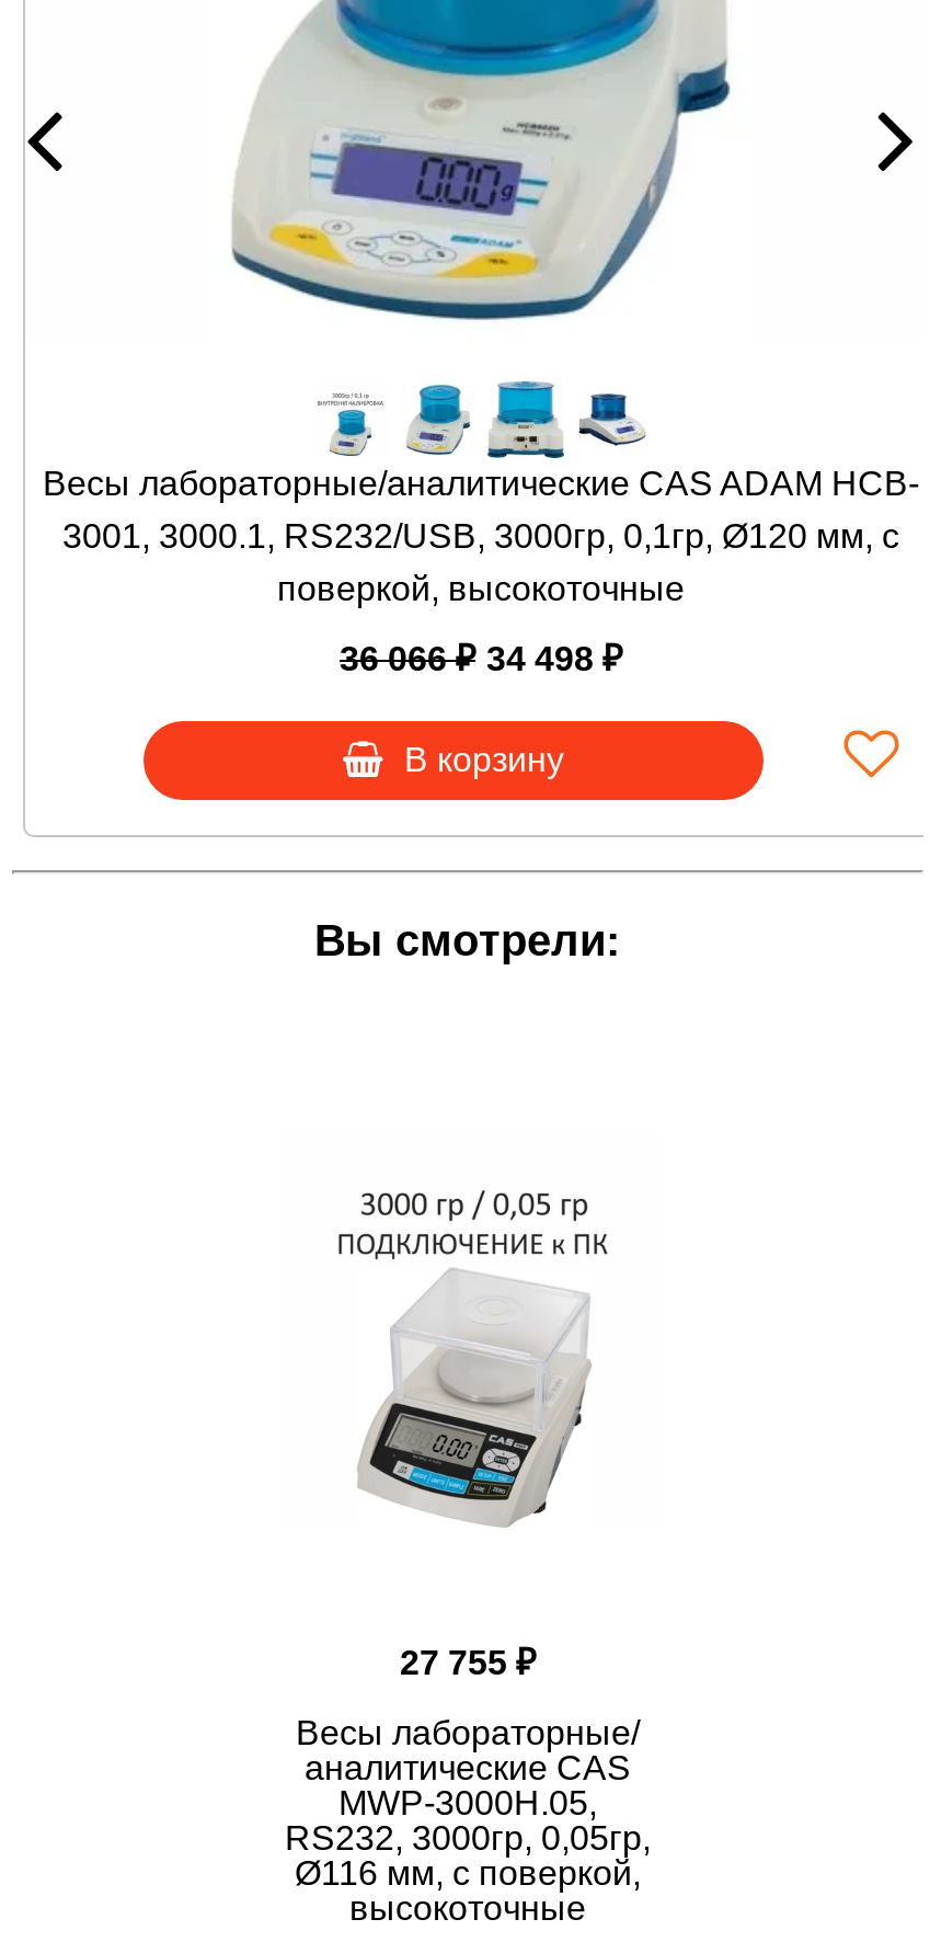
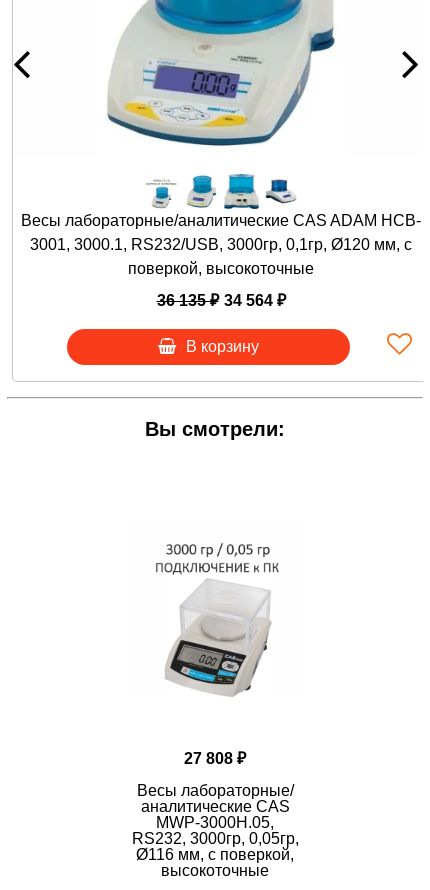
- 36 066 ₽ 34 498 ₽
+ 36 135 ₽ 34 564 ₽

- 27 755 ₽
+ 27 808 ₽
